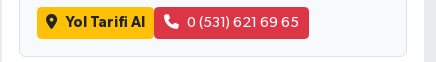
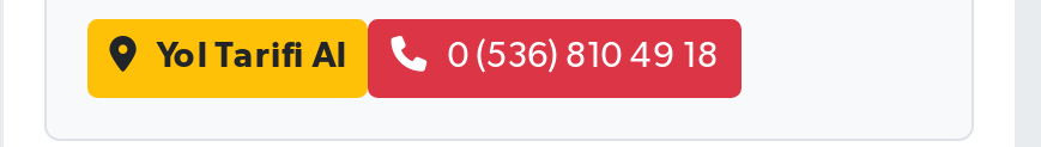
- 0 (531) 621 69 65
+ 0 (536) 810 49 18
